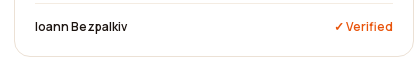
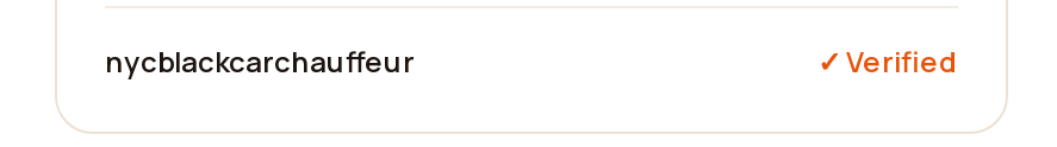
- Ioann Bezpalkiv
+ nycblackcarchauffeur
